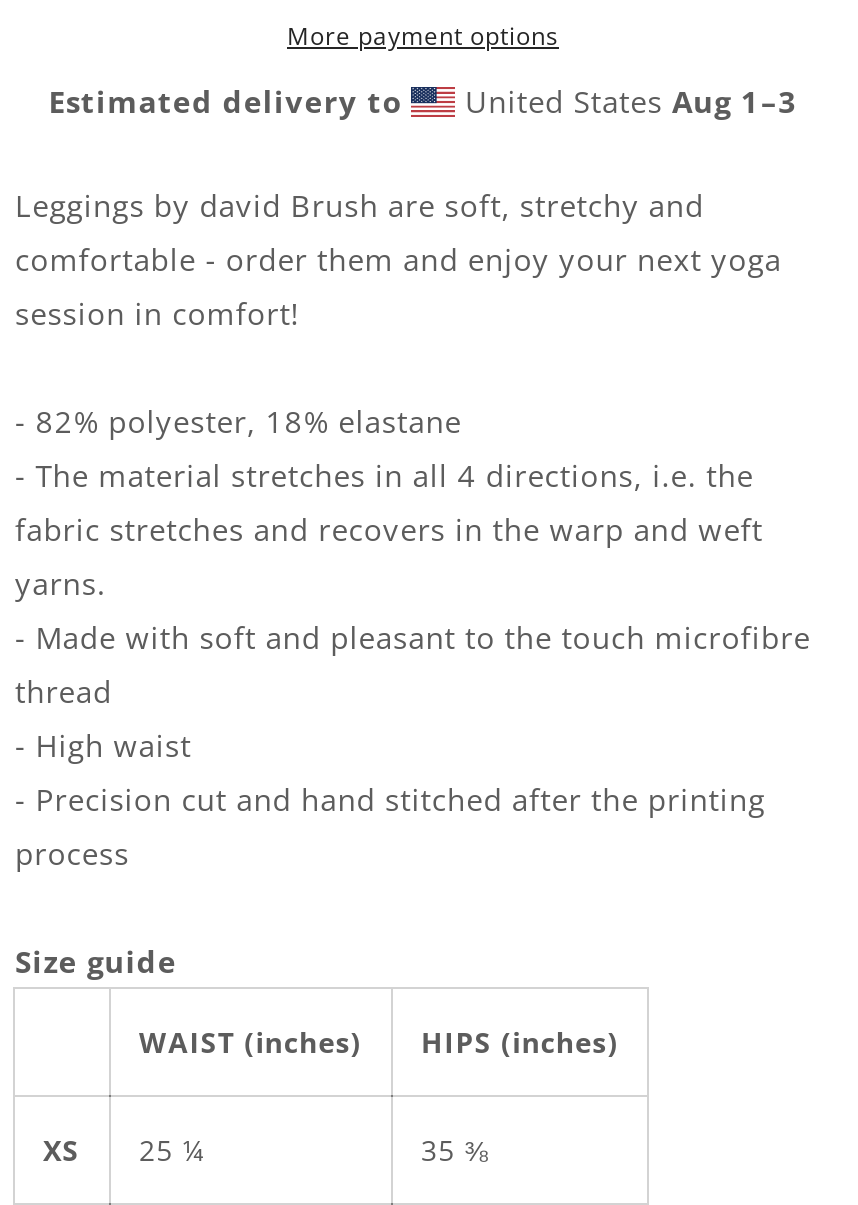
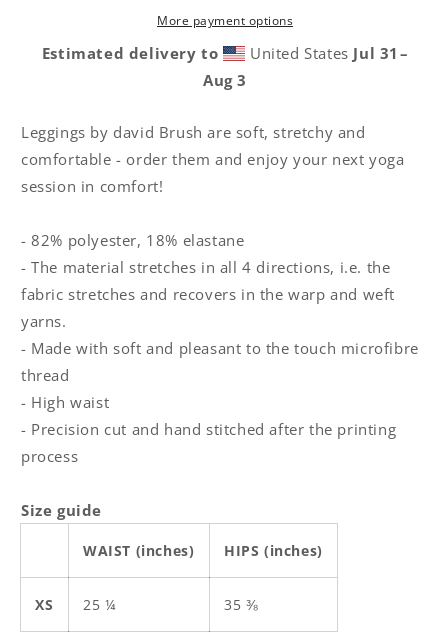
- United States Aug 1–3
+ United States Jul 31–
+ Aug 3
